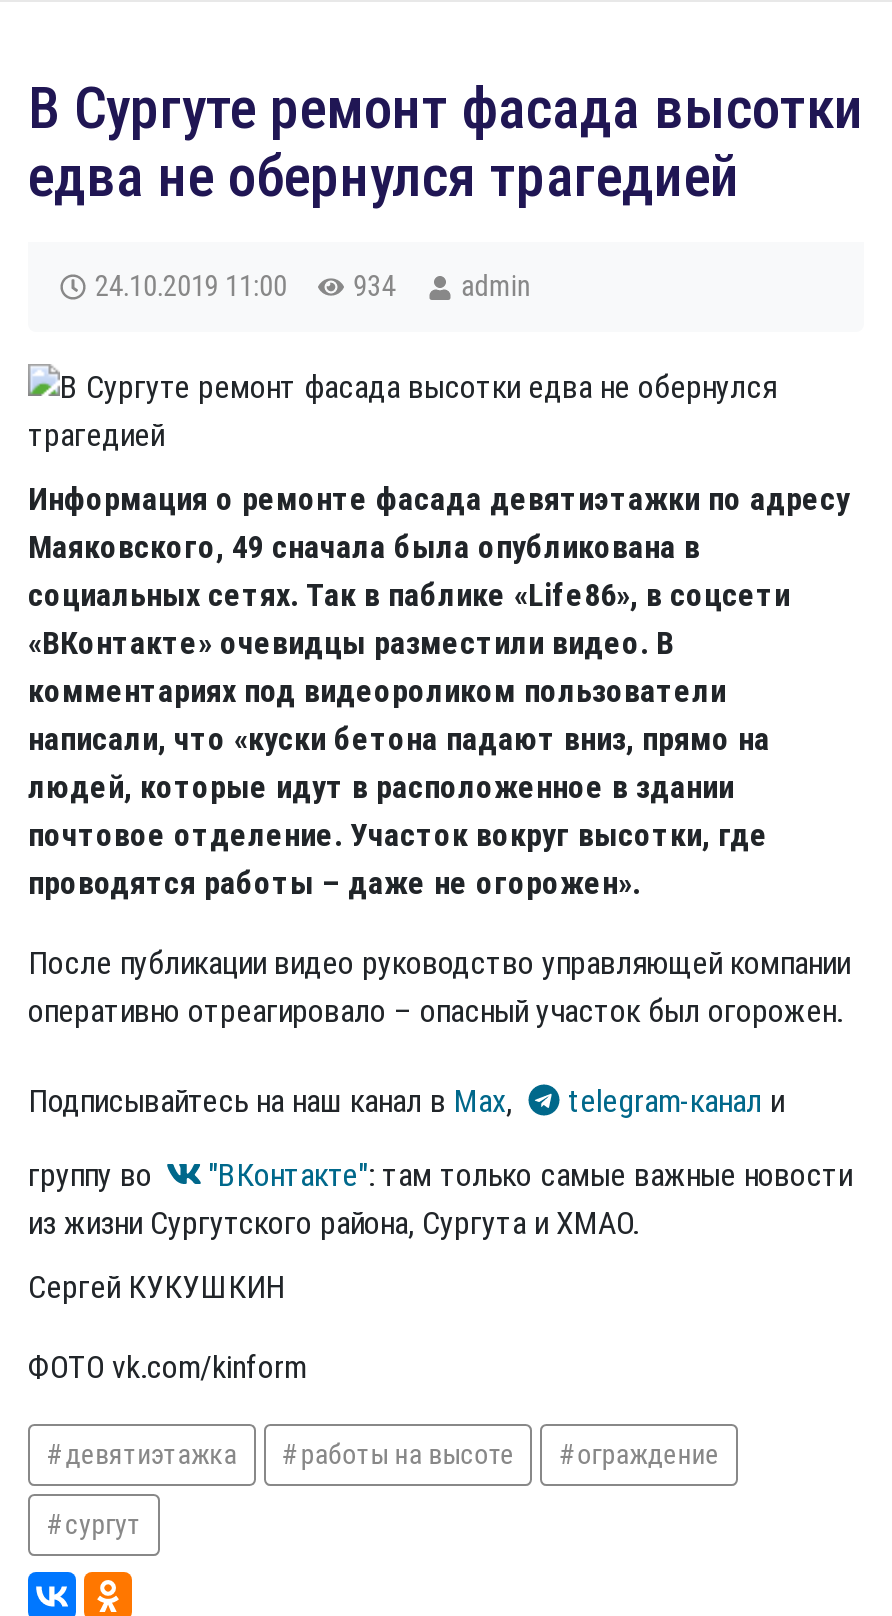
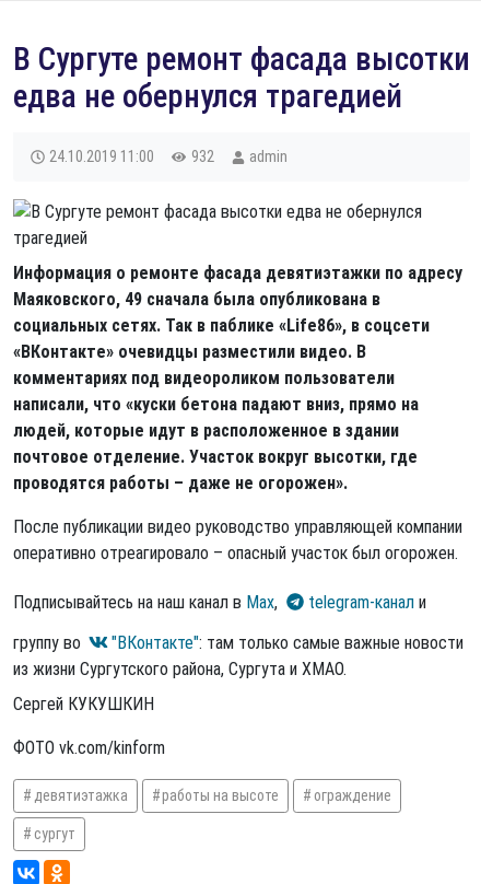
- 24.10.2019 11:00 934 admin
+ 24.10.2019 11:00 932 admin
